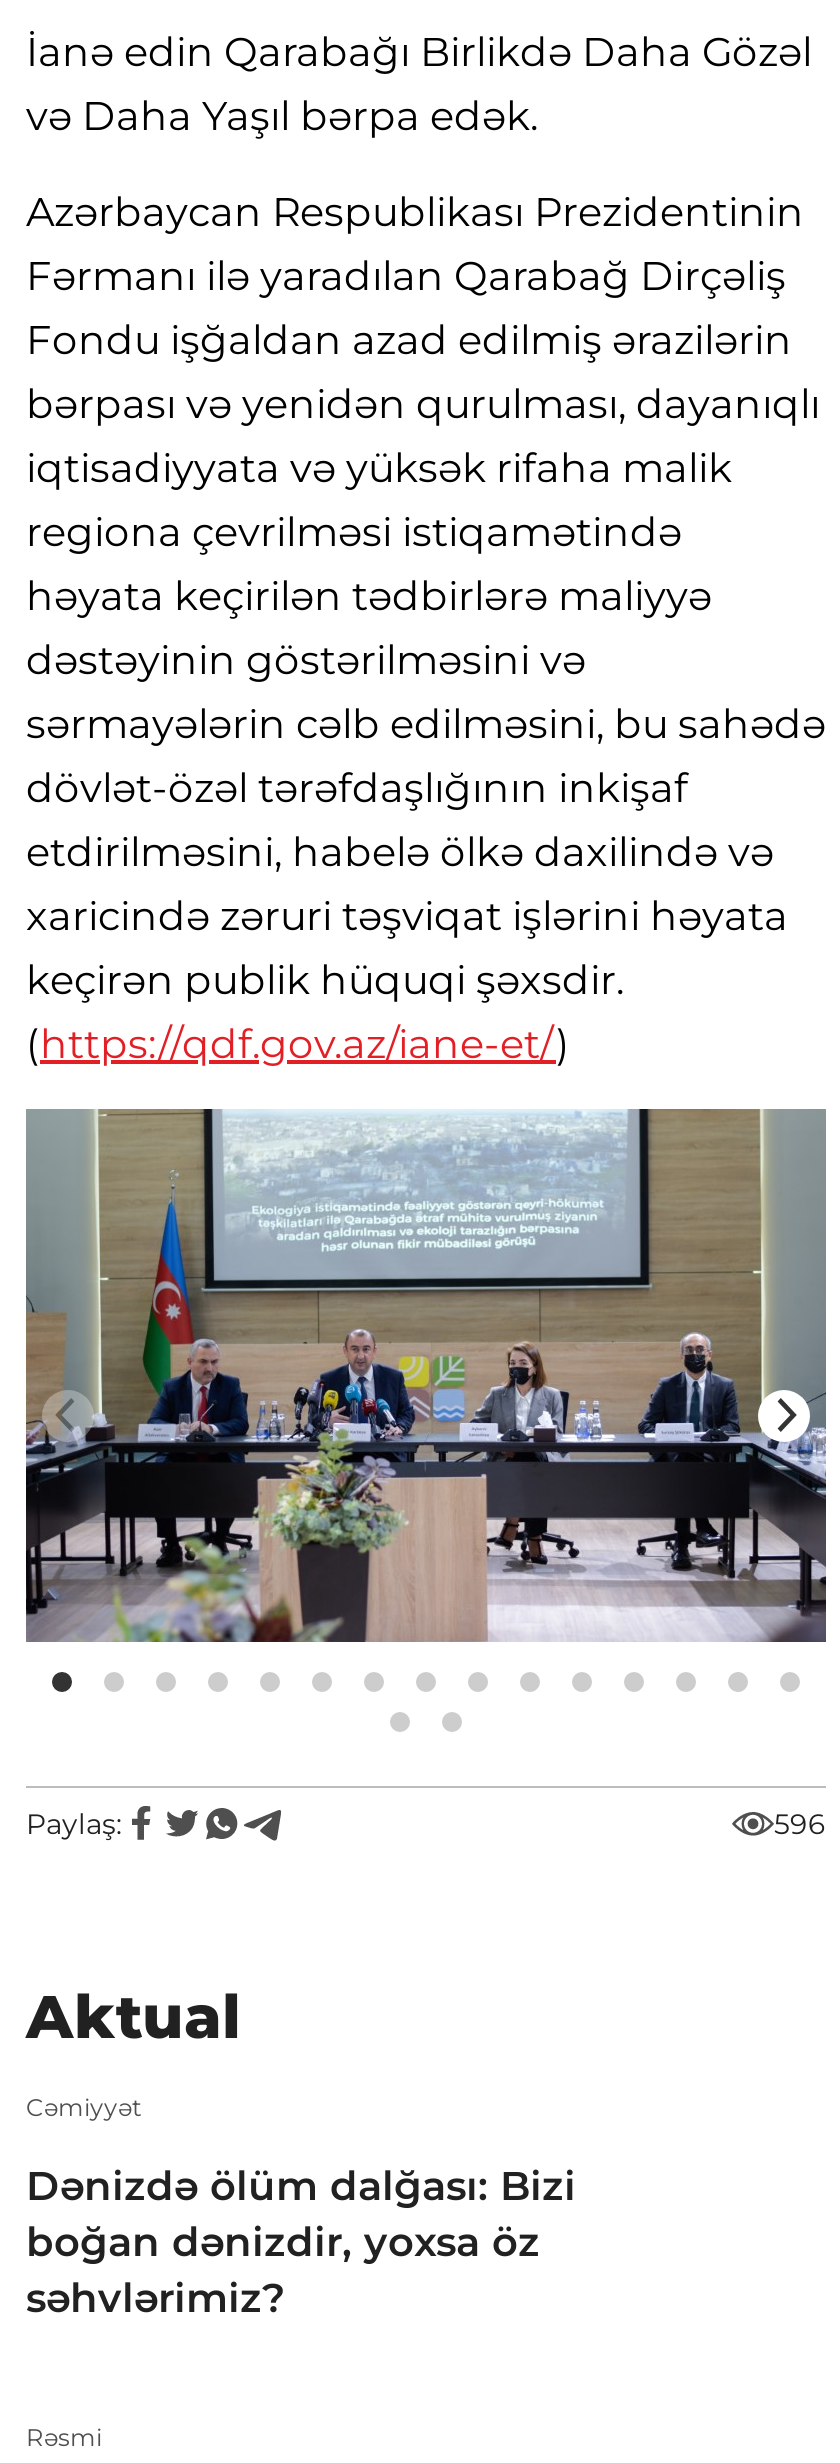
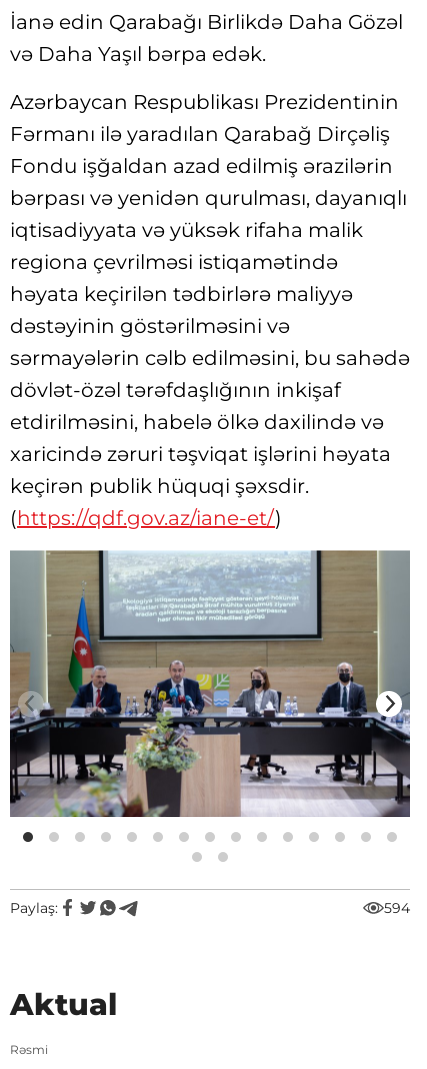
- 596
+ 594

- Cəmiyyət
- Dənizdə ölüm dalğası: Bizi
- boğan dənizdir, yoxsa öz
- səhvlərimiz?
